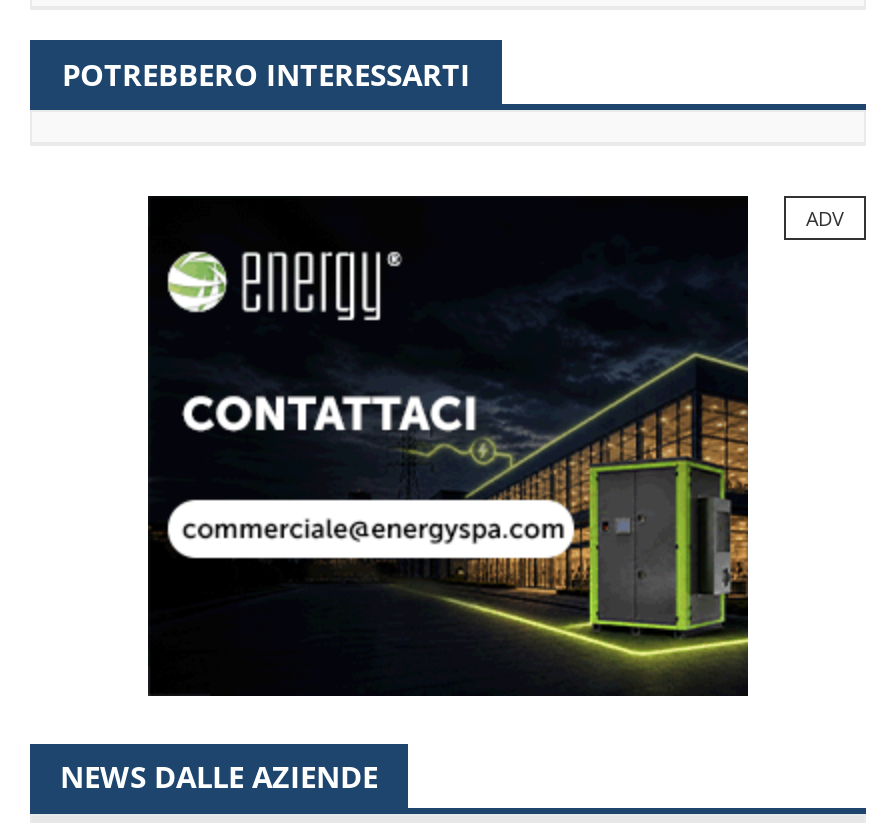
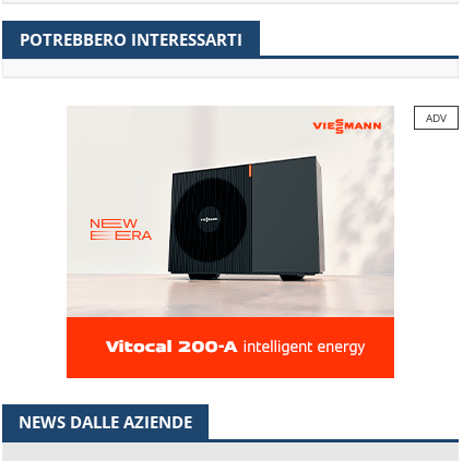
- [image]
+ [image]
